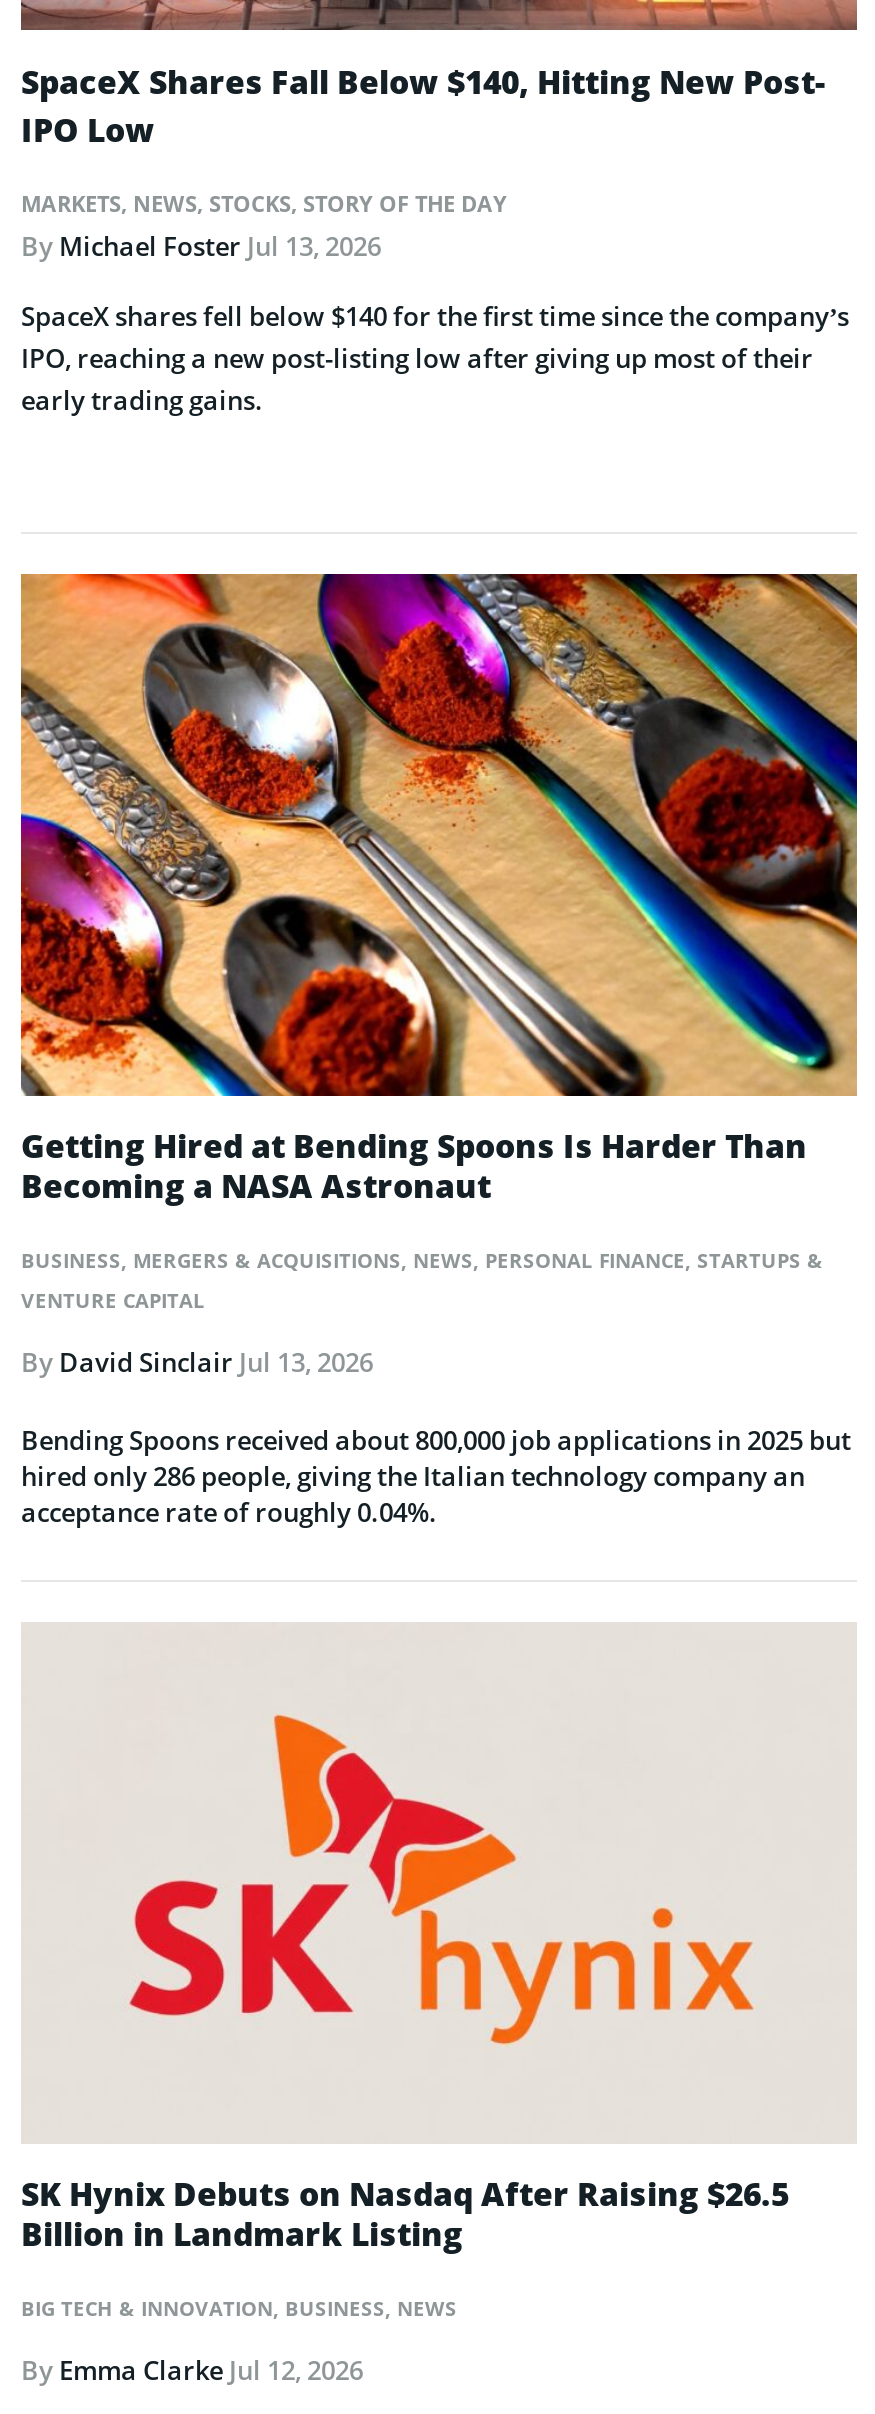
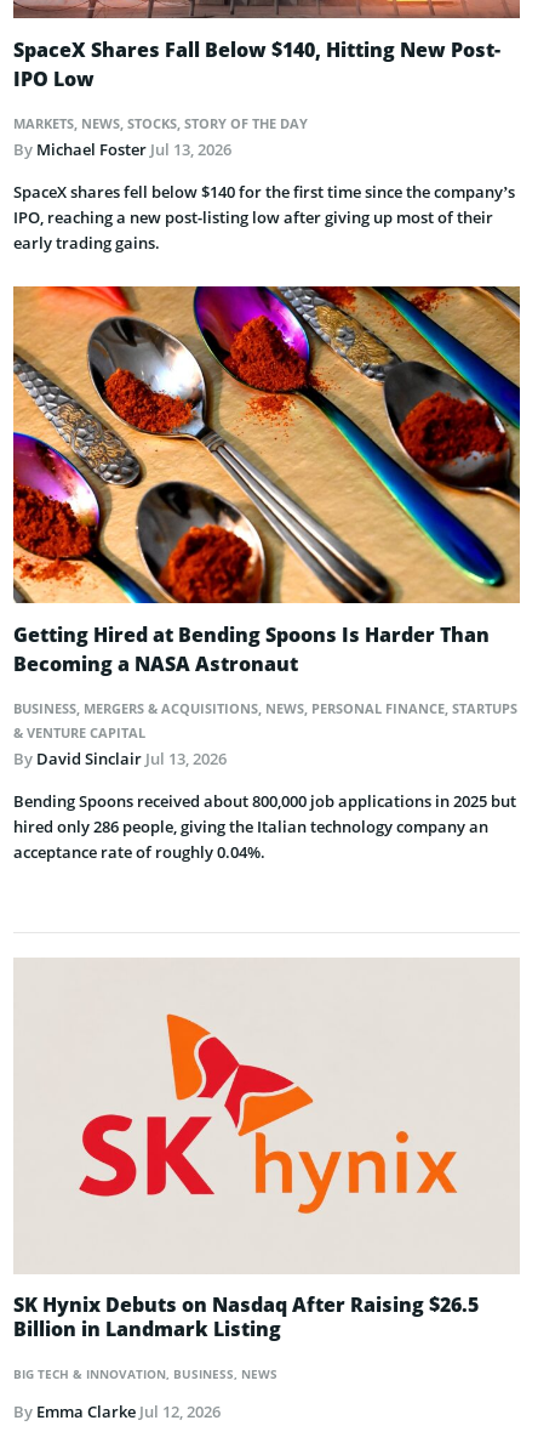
moved up: [image] | Getting Hired at Bending Spoons Is Harder Than

moved up: Becoming a NASA Astronaut

+ BUSINESS, MERGERS & ACQUISITIONS, NEWS, PERSONAL FINANCE, STARTUPS
+ & VENTURE CAPITAL

- BUSINESS, MERGERS & ACQUISITIONS, NEWS, PERSONAL FINANCE, STARTUPS &
- VENTURE CAPITAL

moved up: By David Sinclair Jul 13, 2026

moved up: Bending Spoons received about 800,000 job applications in 2025 but

moved up: hired only 286 people, giving the Italian technology company an

moved up: acceptance rate of roughly 0.04%.
